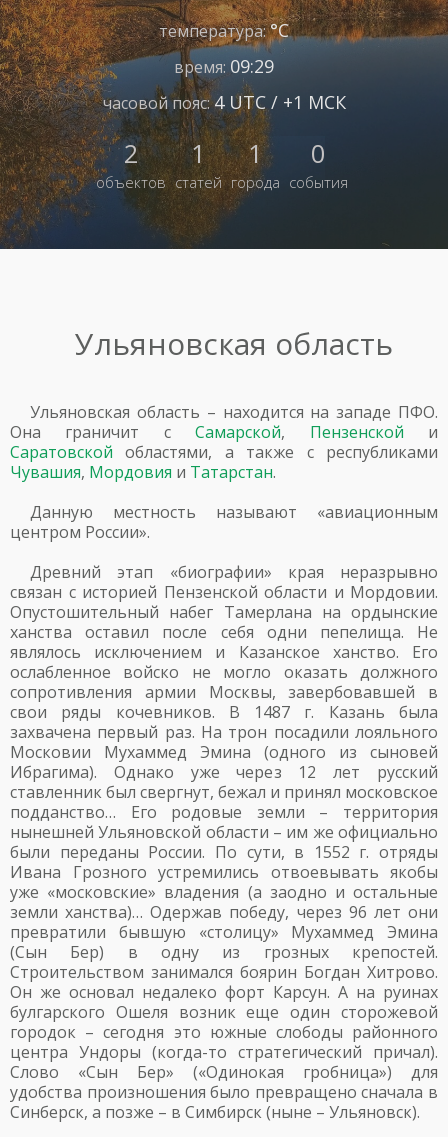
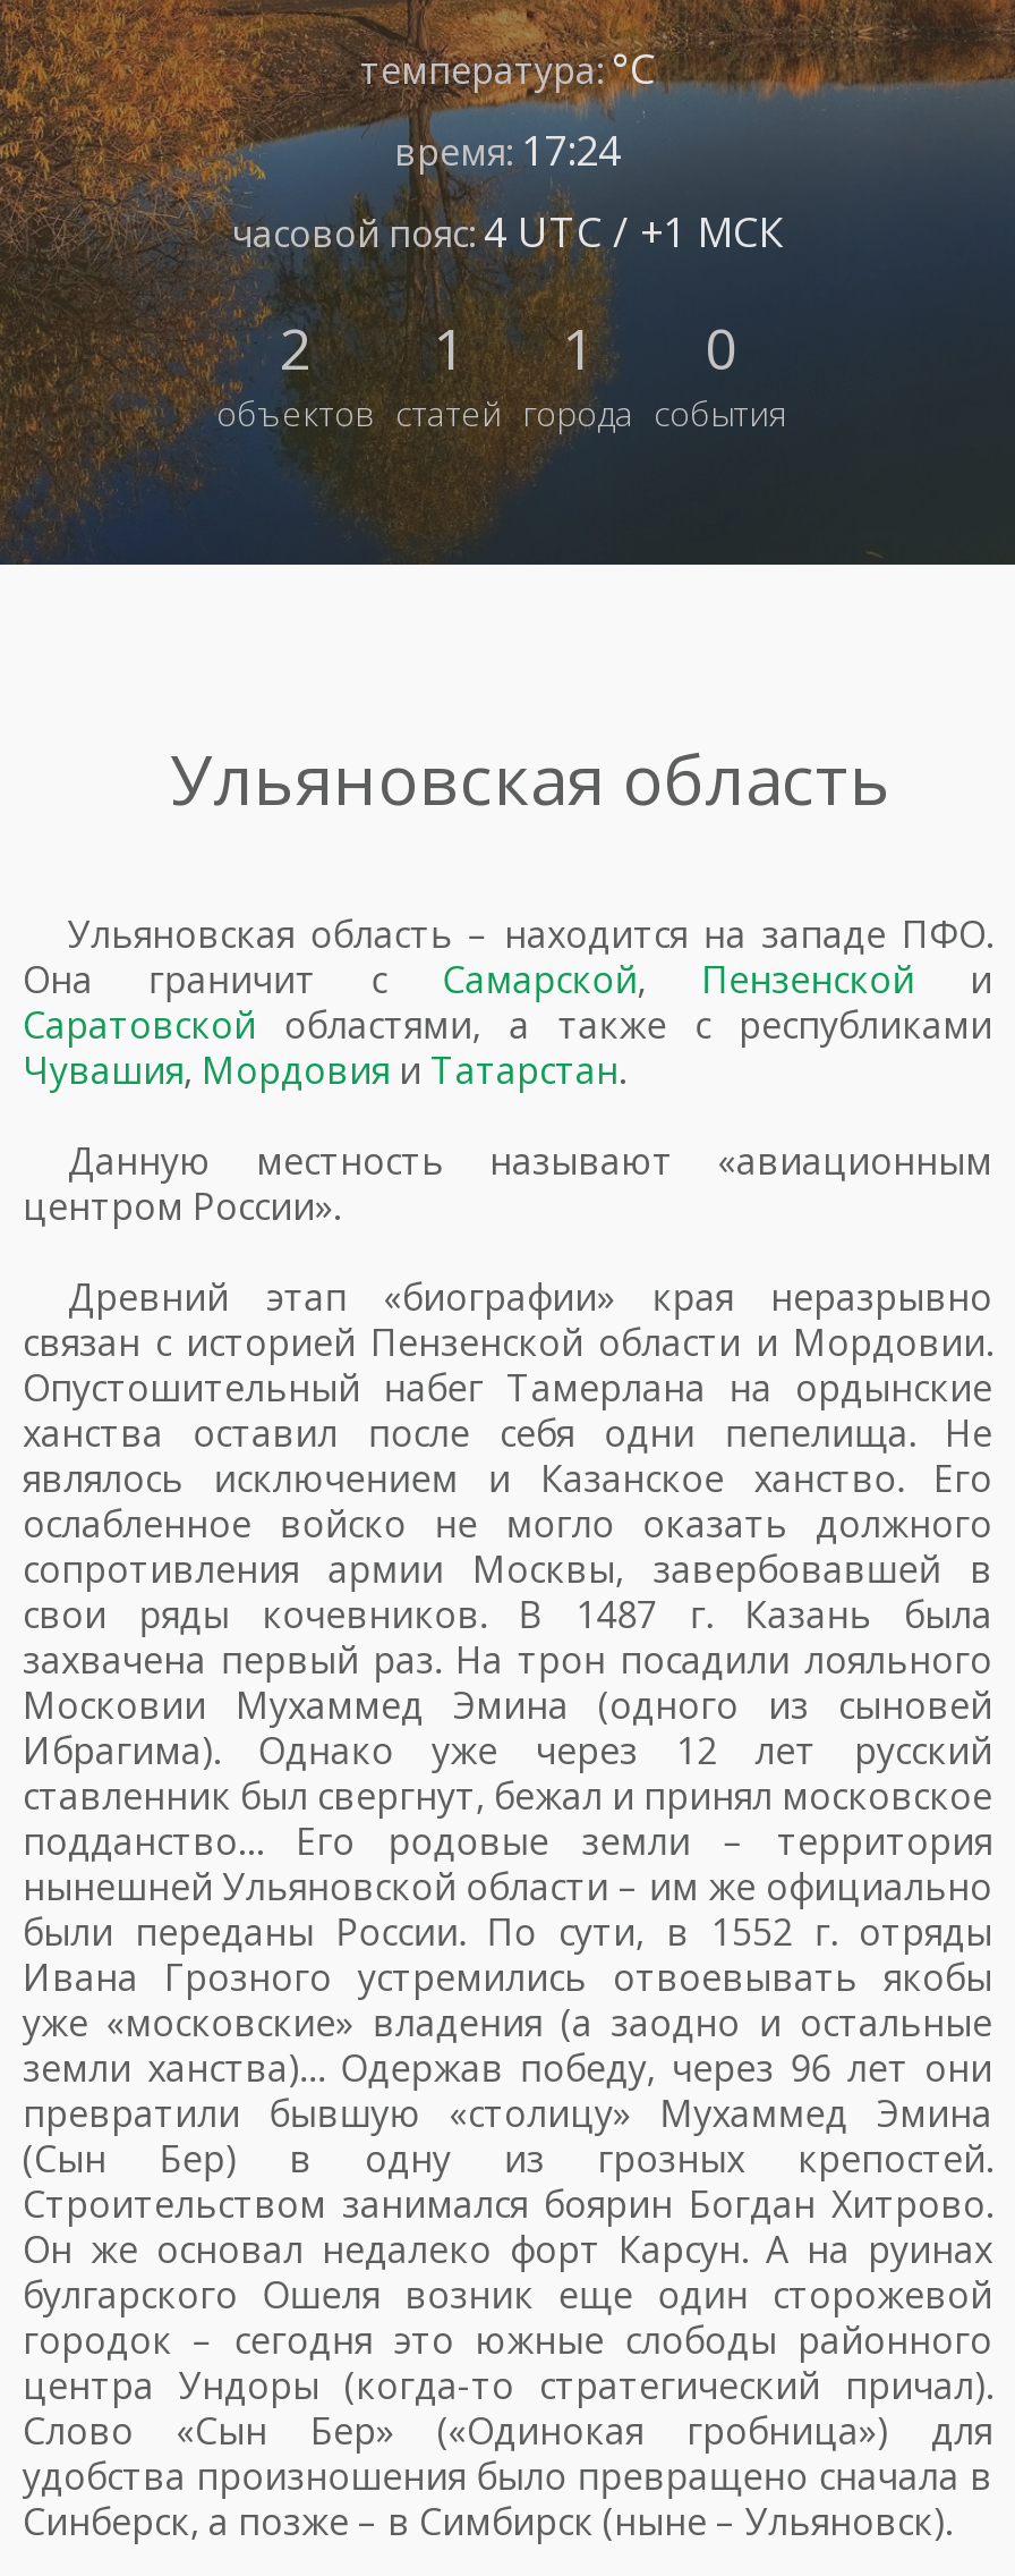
- время: 09:29
+ время: 17:24
